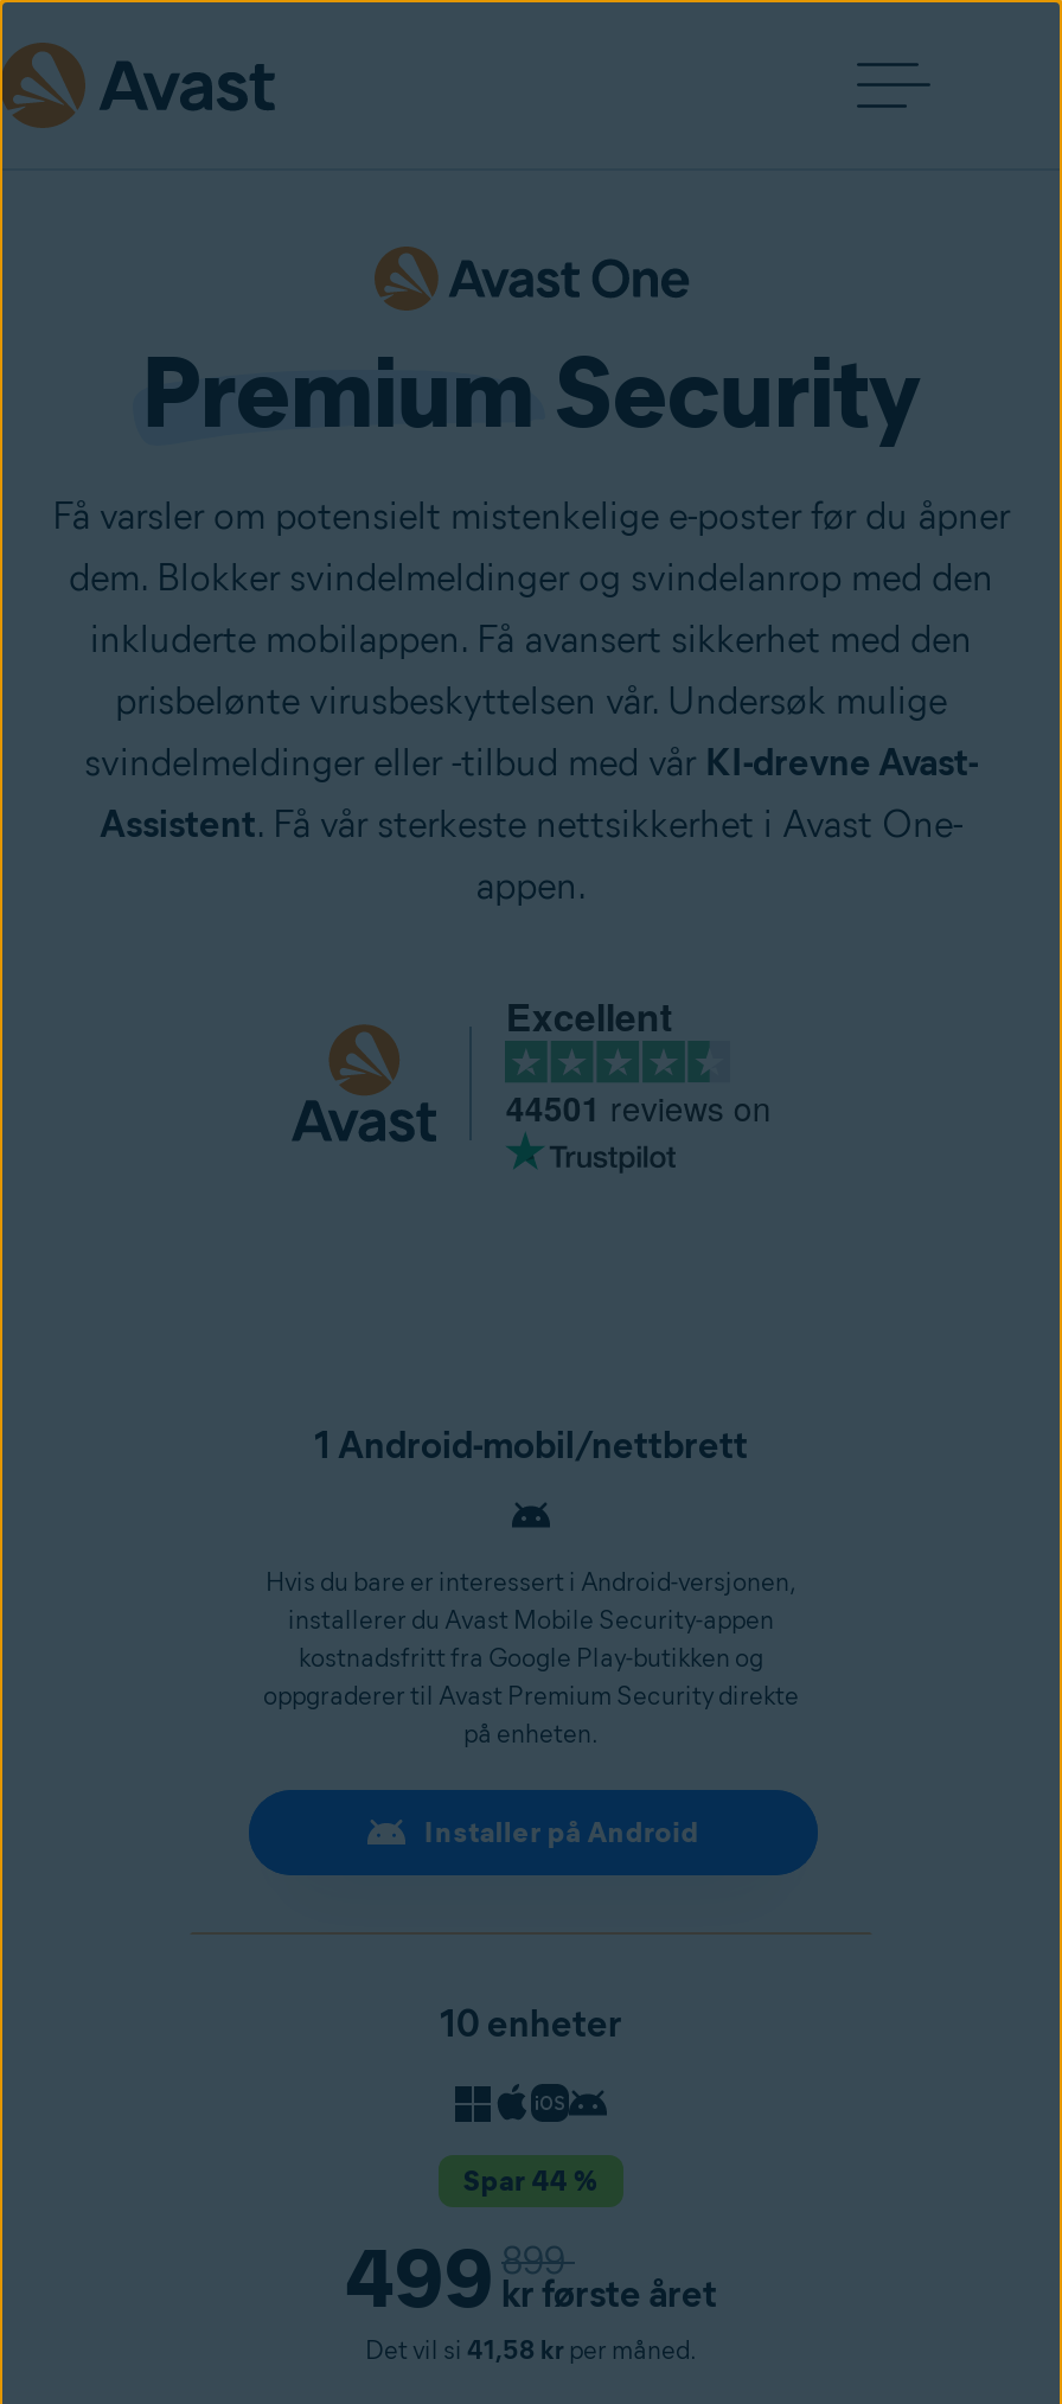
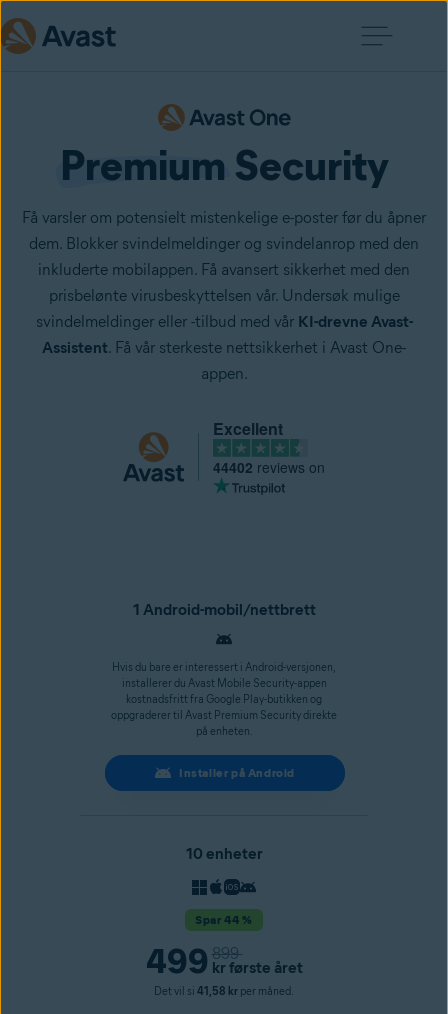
- 44501reviews on
+ 44402reviews on
